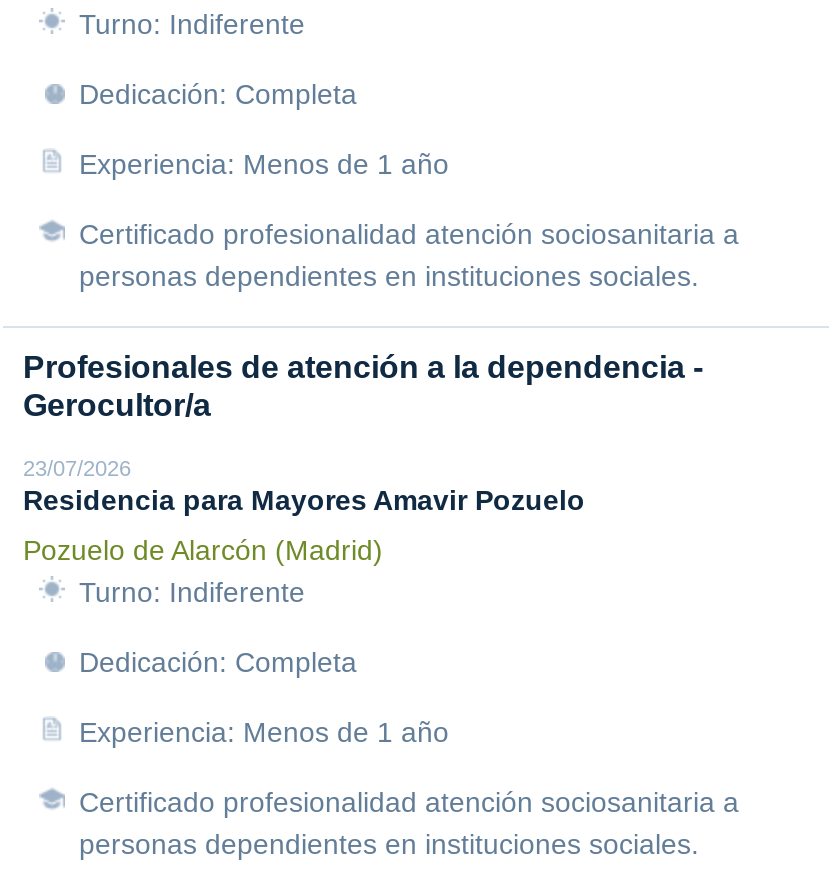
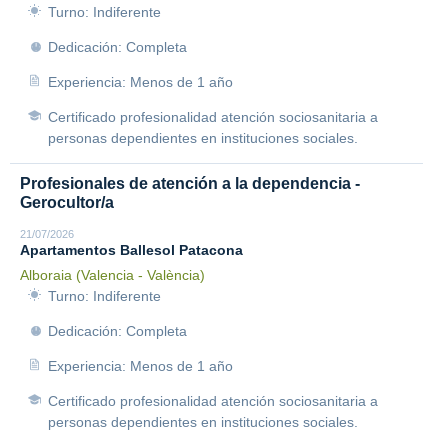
- 23/07/2026
- Residencia para Mayores Amavir Pozuelo
+ 21/07/2026
+ Apartamentos Ballesol Patacona

- Pozuelo de Alarcón (Madrid)
+ Alboraia (Valencia - València)
